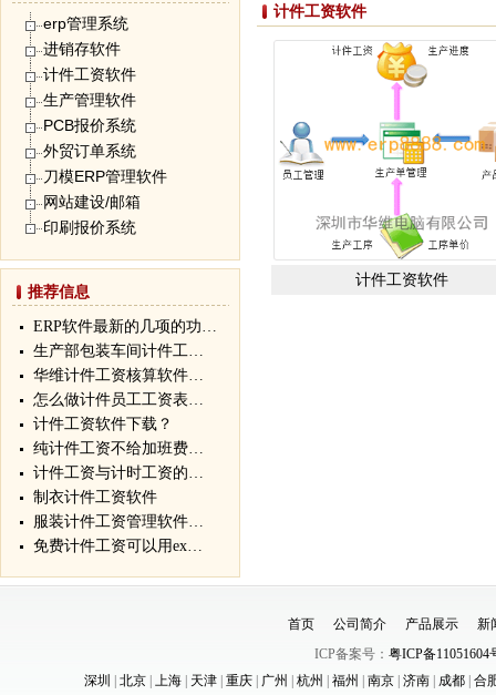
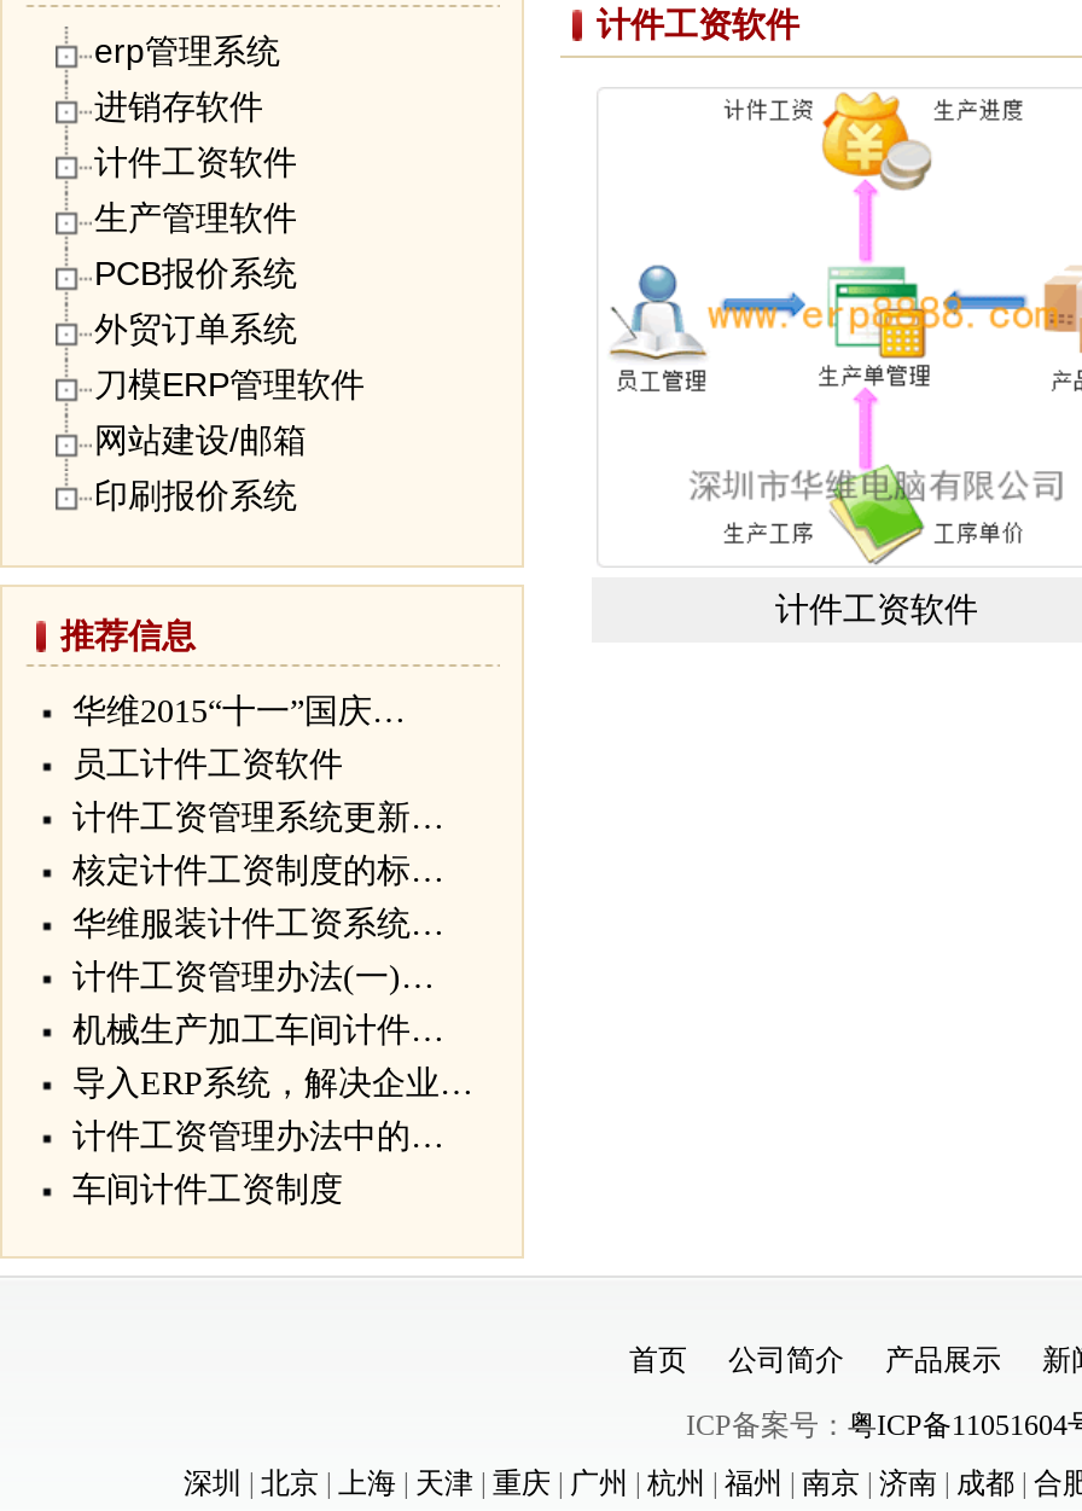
- ERP软件最新的几项的功…
+ 华维2015“十一”国庆…

- 生产部包装车间计件工…
+ 员工计件工资软件

- 华维计件工资核算软件…
+ 计件工资管理系统更新…

- 怎么做计件员工工资表…
+ 核定计件工资制度的标…

- 计件工资软件下载？
+ 华维服装计件工资系统…

- 纯计件工资不给加班费…
+ 计件工资管理办法(一)…

- 计件工资与计时工资的…
+ 机械生产加工车间计件…

- 制衣计件工资软件
+ 导入ERP系统，解决企业…

- 服装计件工资管理软件…
+ 计件工资管理办法中的…

- 免费计件工资可以用ex…
+ 车间计件工资制度
